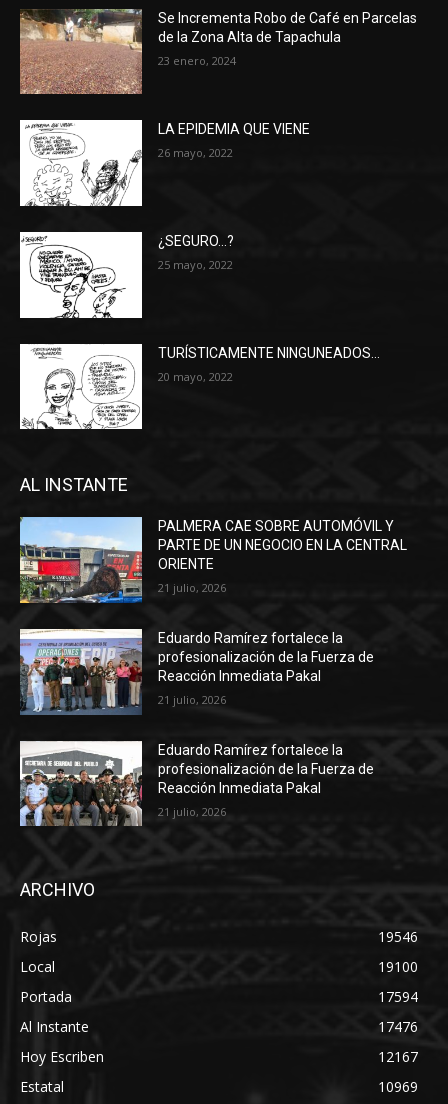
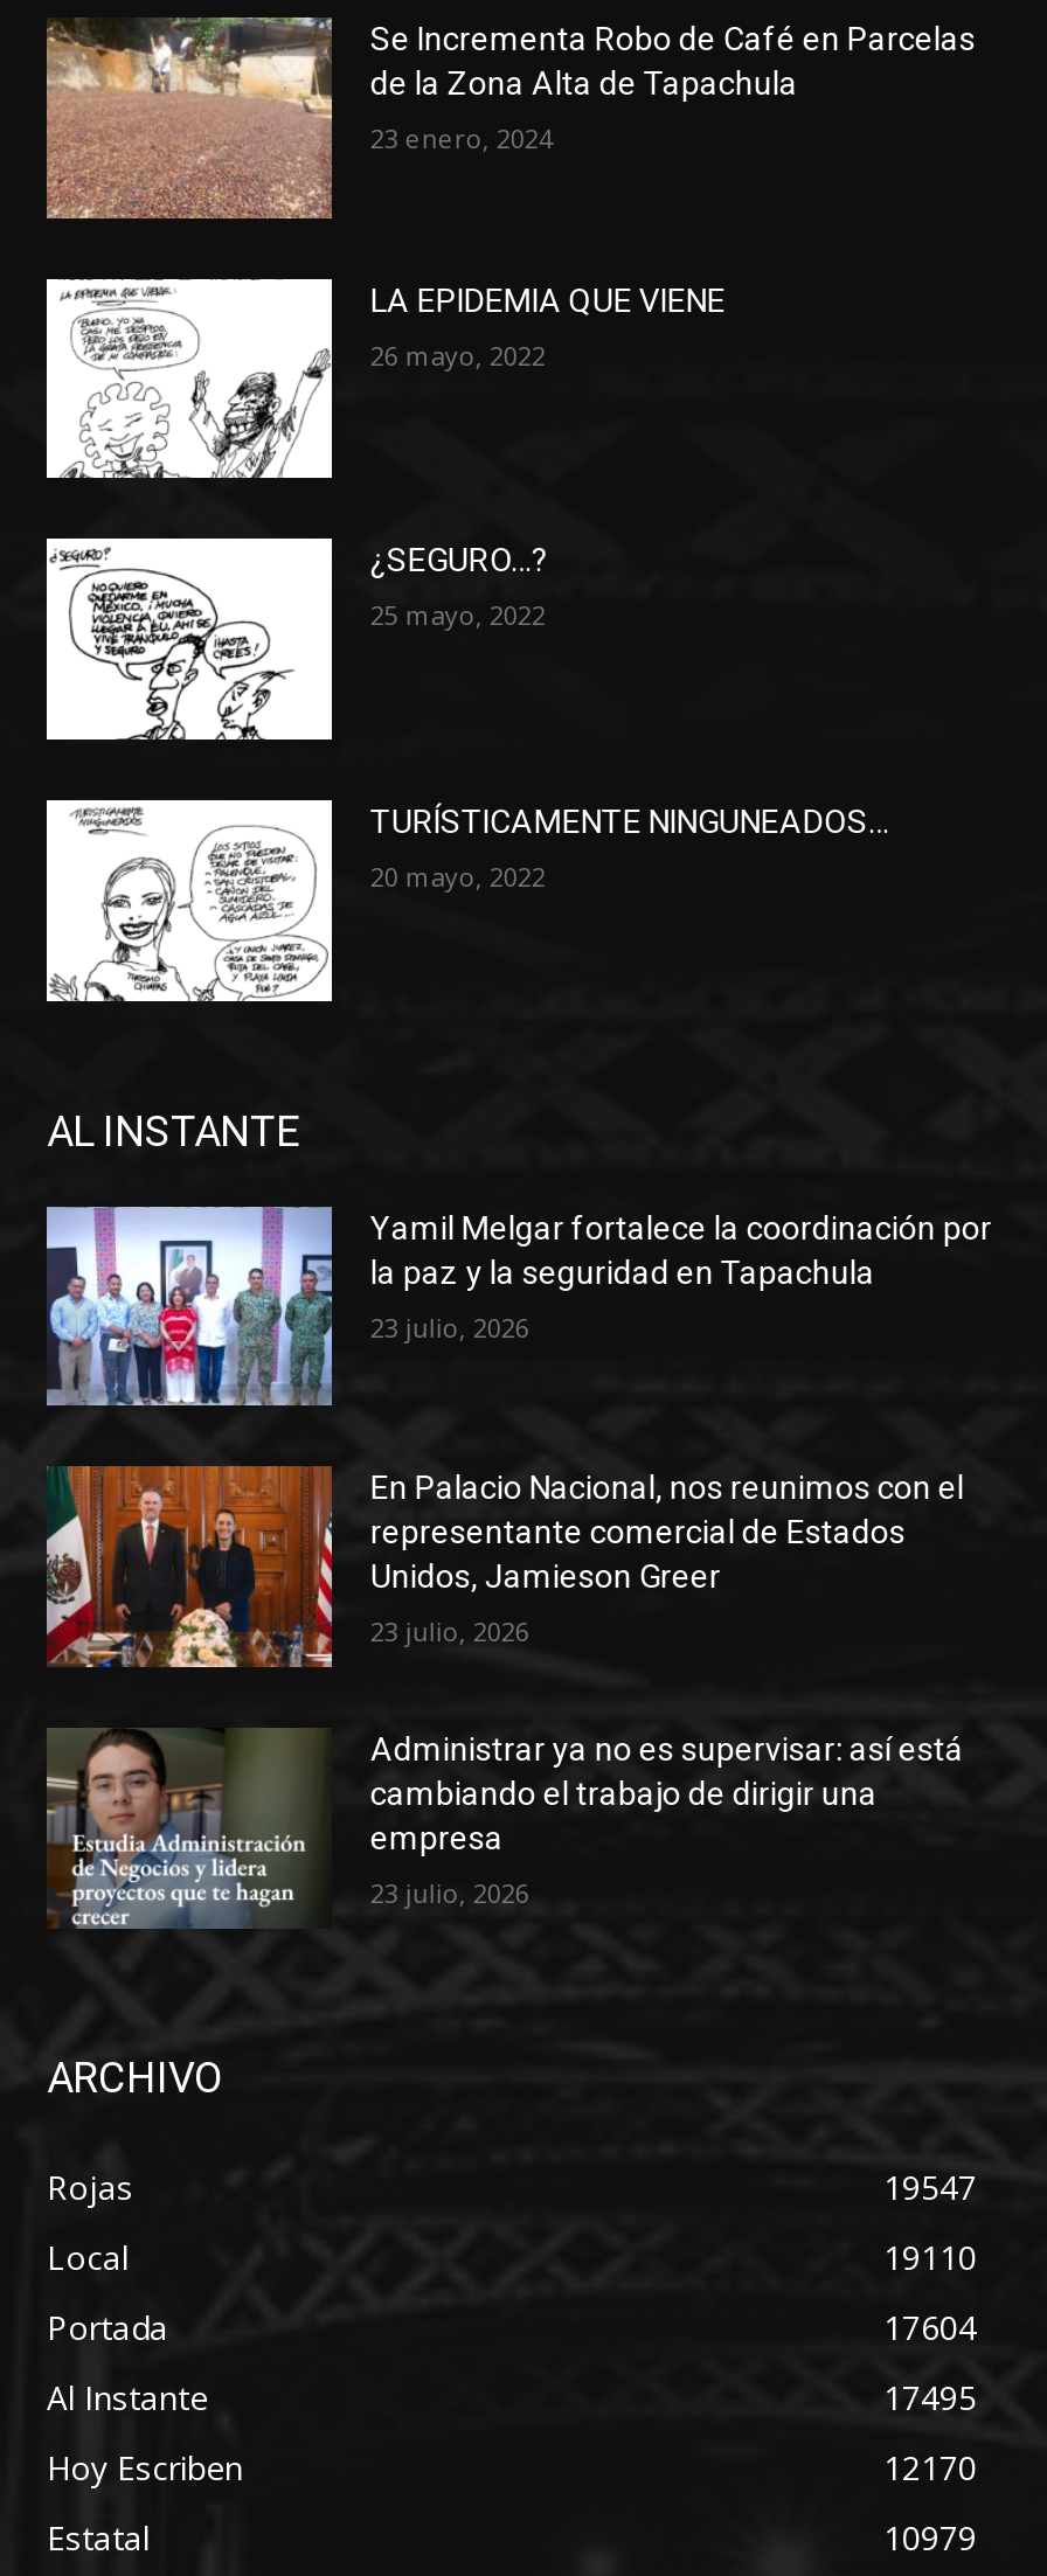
- [image]
- PALMERA CAE SOBRE AUTOMÓVIL Y
- PARTE DE UN NEGOCIO EN LA CENTRAL
- ORIENTE
+ [image]
+ Yamil Melgar fortalece la coordinación por
+ la paz y la seguridad en Tapachula

- 21 julio, 2026
+ 23 julio, 2026

- [image]
- Eduardo Ramírez fortalece la
- profesionalización de la Fuerza de
- Reacción Inmediata Pakal
+ [image]
+ En Palacio Nacional, nos reunimos con el
+ representante comercial de Estados
+ Unidos, Jamieson Greer

- 21 julio, 2026
+ 23 julio, 2026

- [image]
- Eduardo Ramírez fortalece la
- profesionalización de la Fuerza de
- Reacción Inmediata Pakal
+ [image]
+ Administrar ya no es supervisar: así está
+ cambiando el trabajo de dirigir una
+ empresa

- 21 julio, 2026
+ 23 julio, 2026

- 19546
+ 19547

- 19100
+ 19110

- 17594
+ 17604

- 17476
+ 17495

- 12167
+ 12170

- 10969
+ 10979
